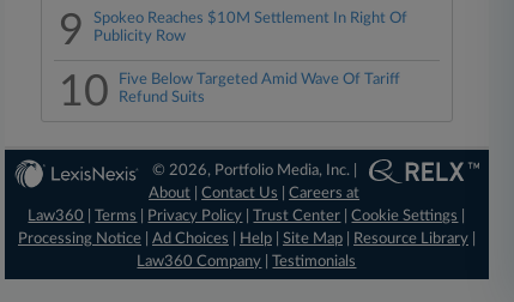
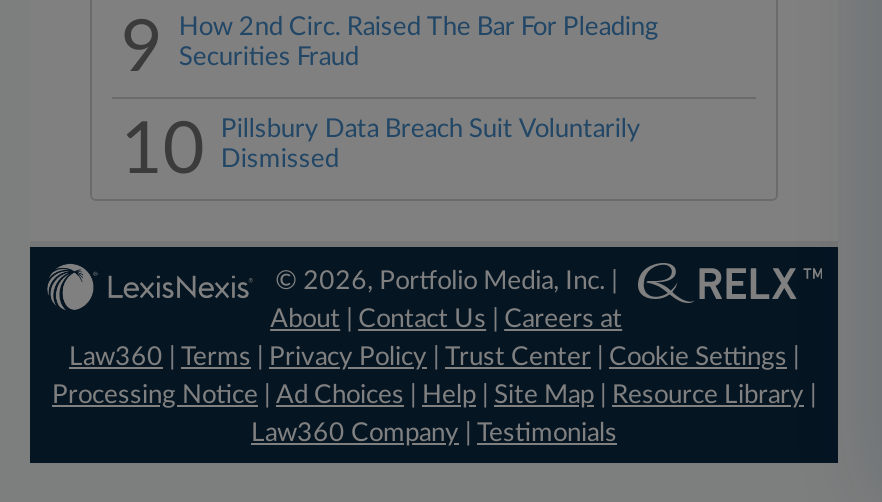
- Spokeo Reaches $10M Settlement In Right Of
- Publicity Row
+ How 2nd Circ. Raised The Bar For Pleading
+ Securities Fraud

- Five Below Targeted Amid Wave Of Tariff
- Refund Suits
+ Pillsbury Data Breach Suit Voluntarily
+ Dismissed
